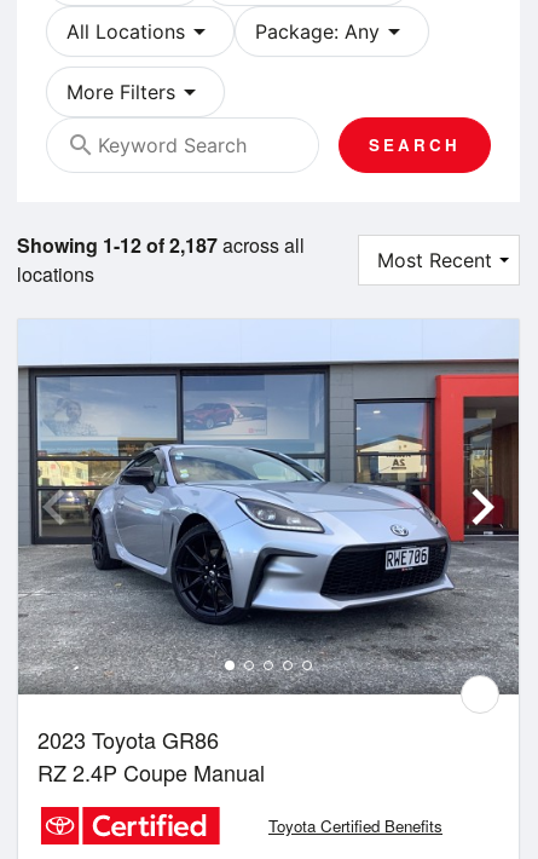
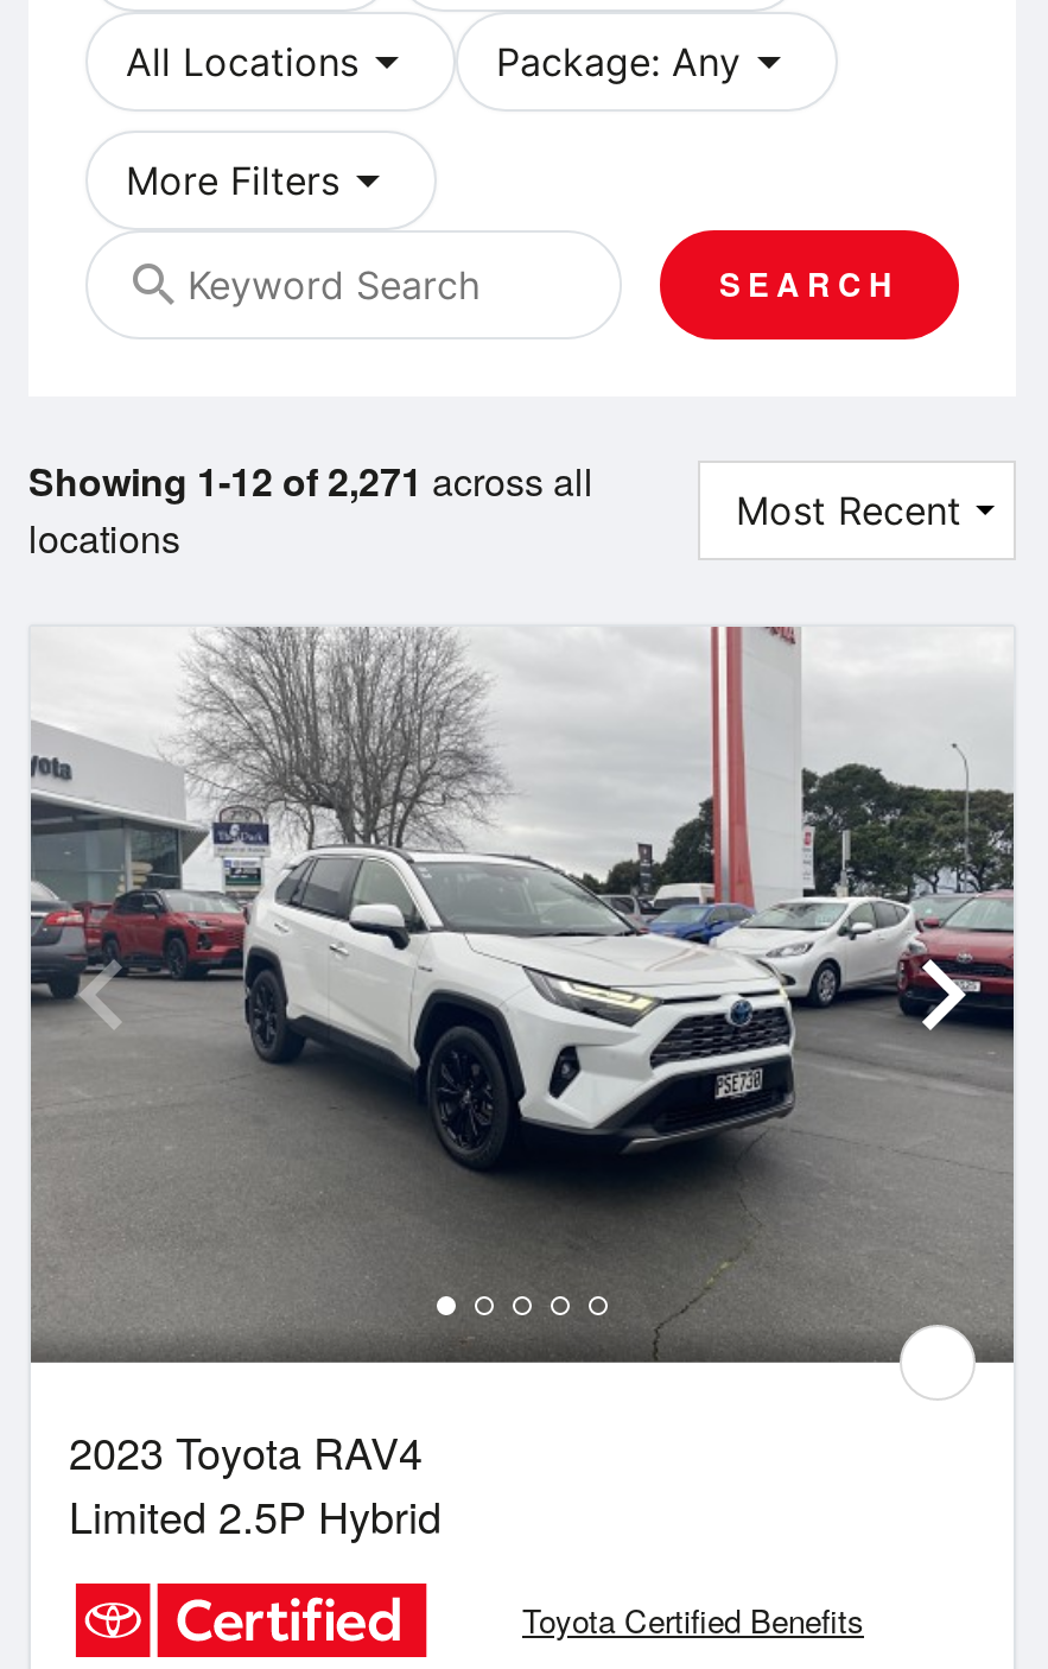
- Showing 1-12 of 2,187 across all
+ Showing 1-12 of 2,271 across all

- [image]
- 2023 Toyota GR86
- RZ 2.4P Coupe Manual
+ [image]
+ 2023 Toyota RAV4
+ Limited 2.5P Hybrid
